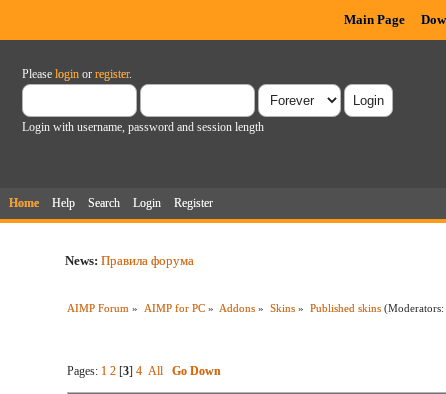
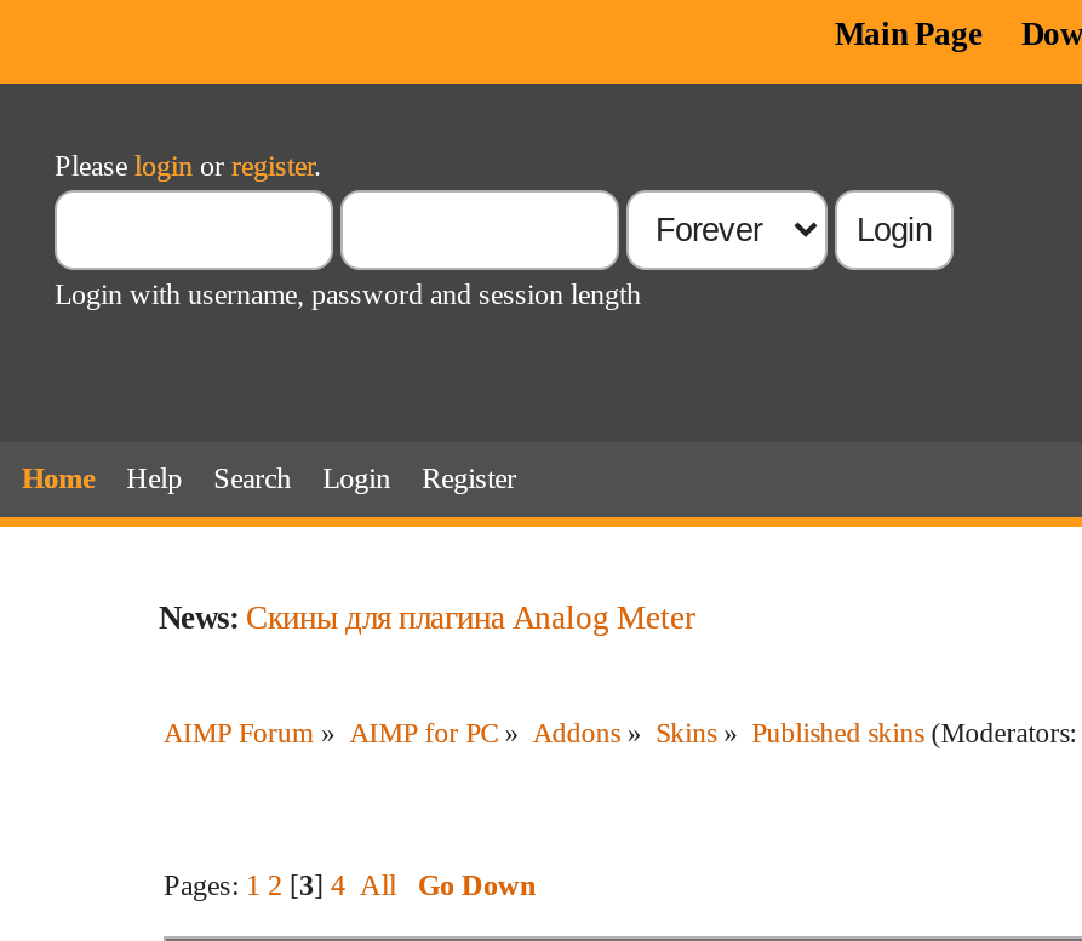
- News: Правила форума
+ News: Скины для плагина Analog Meter
